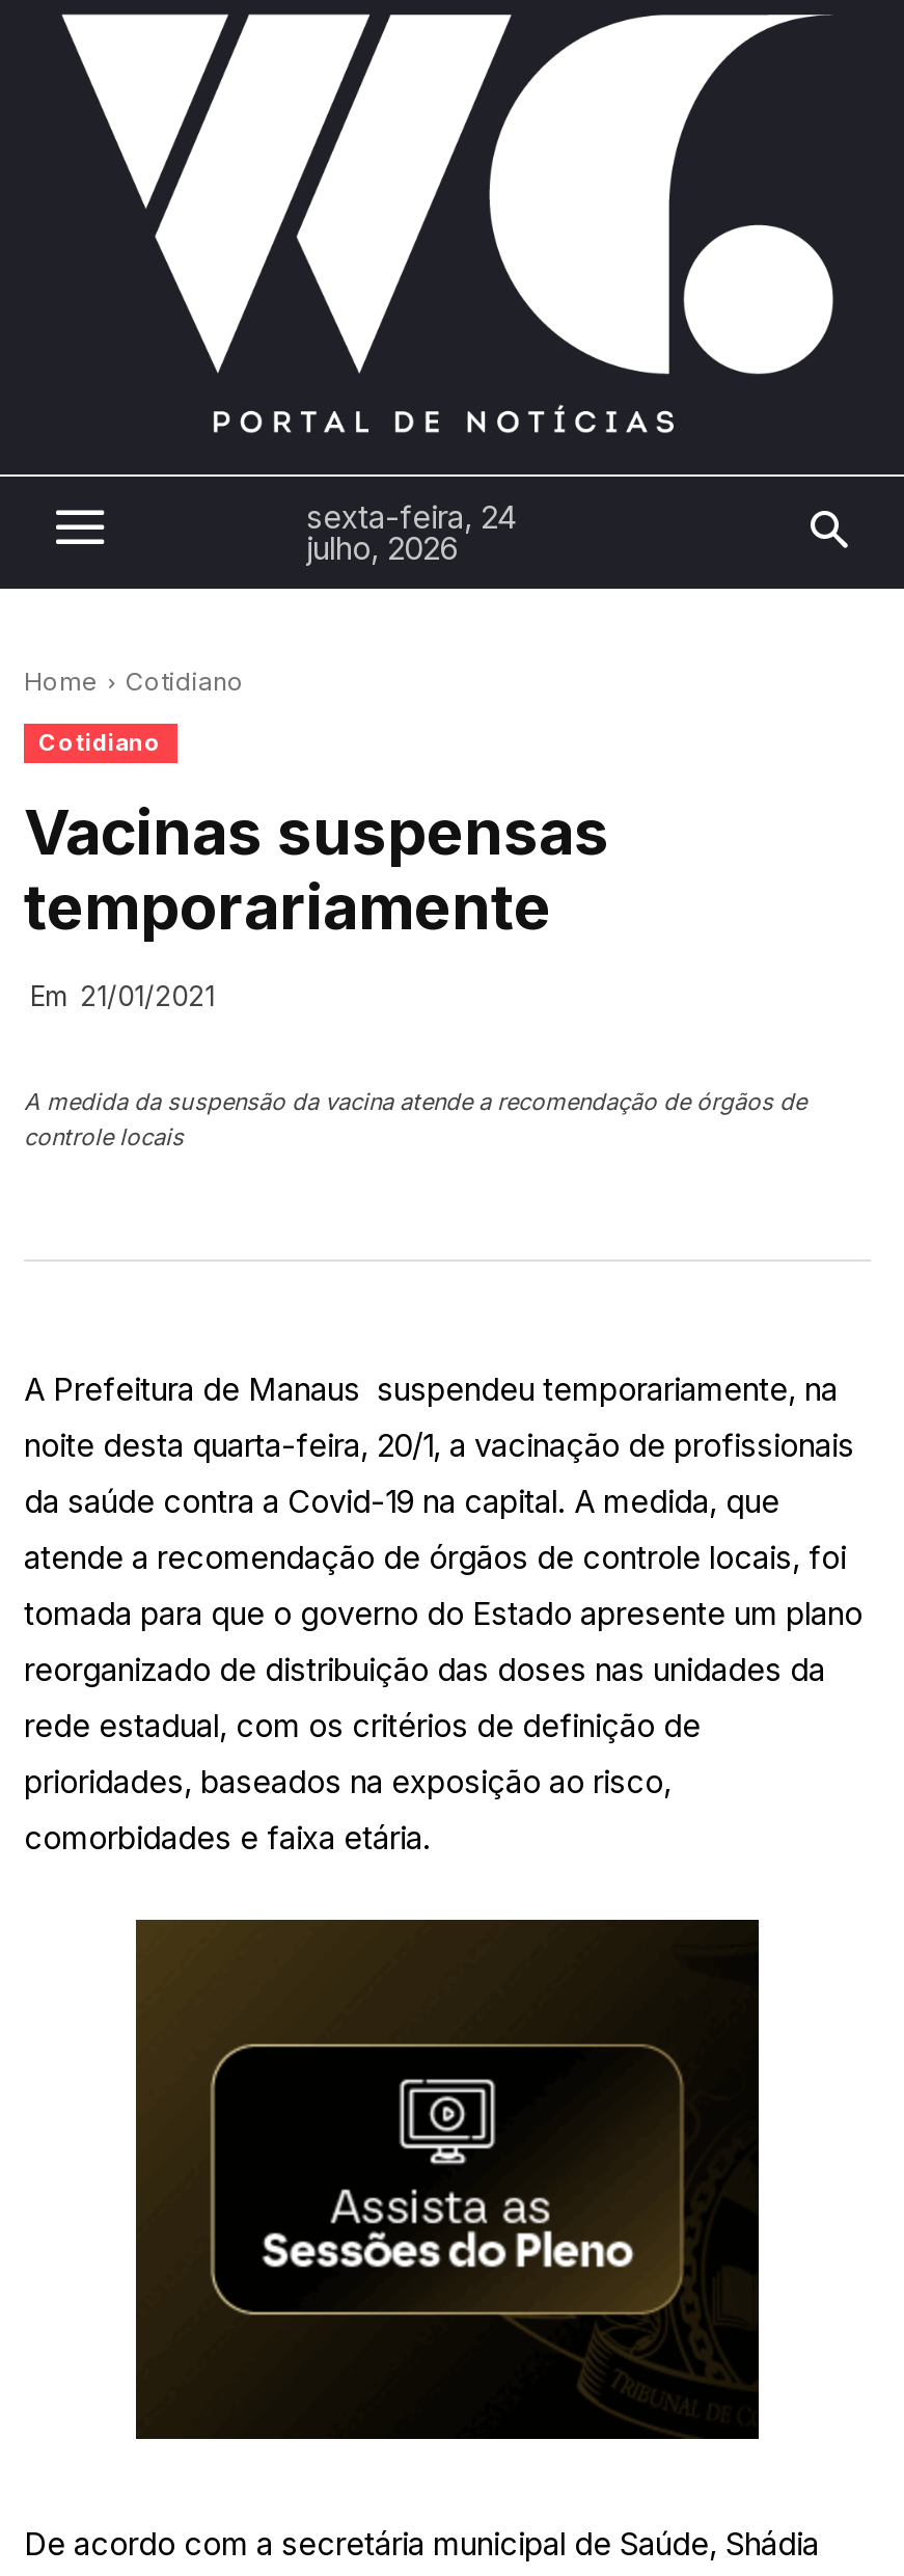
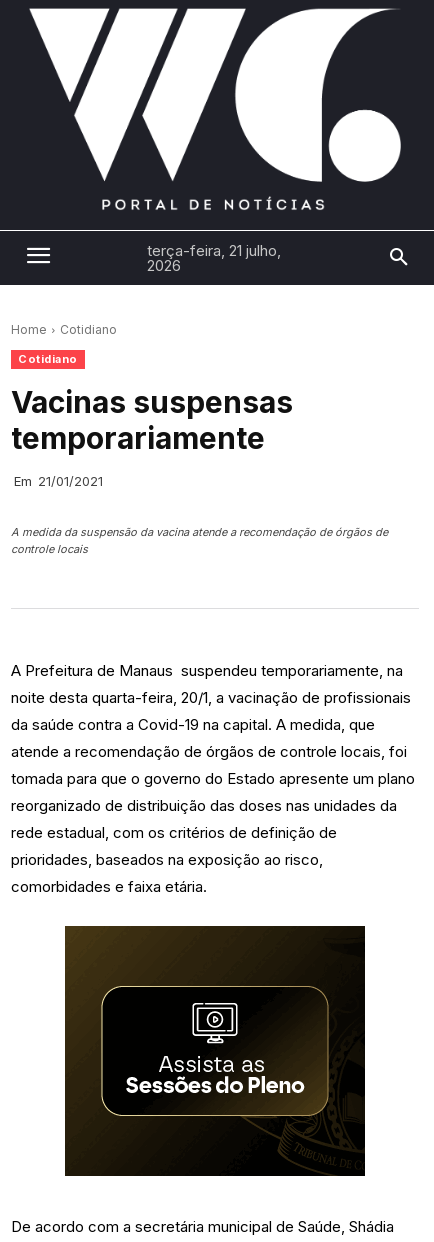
- sexta-feira, 24
- julho, 2026
+ terça-feira, 21 julho,
+ 2026
